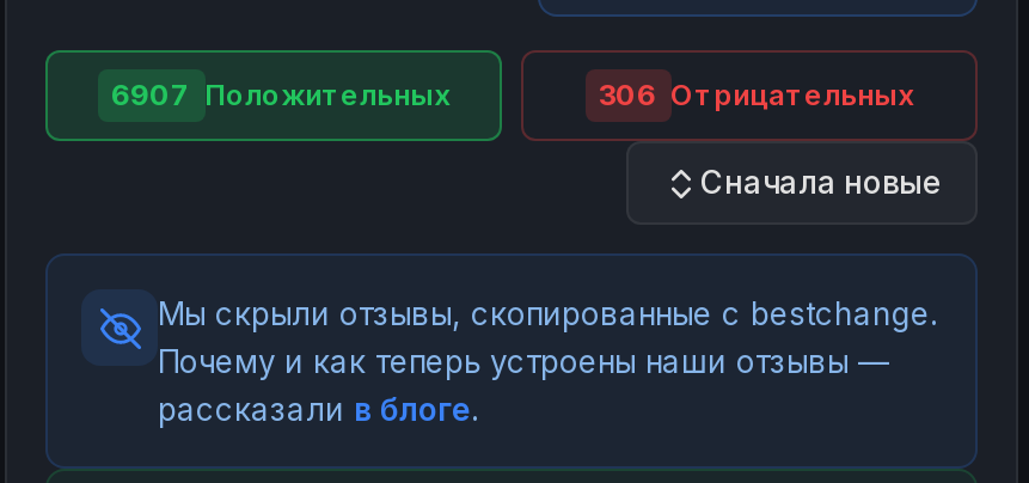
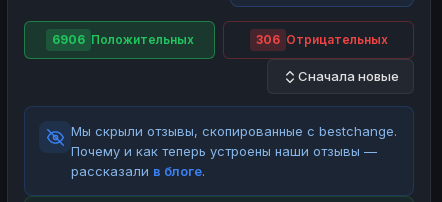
- 6907 Положительных
+ 6906 Положительных
